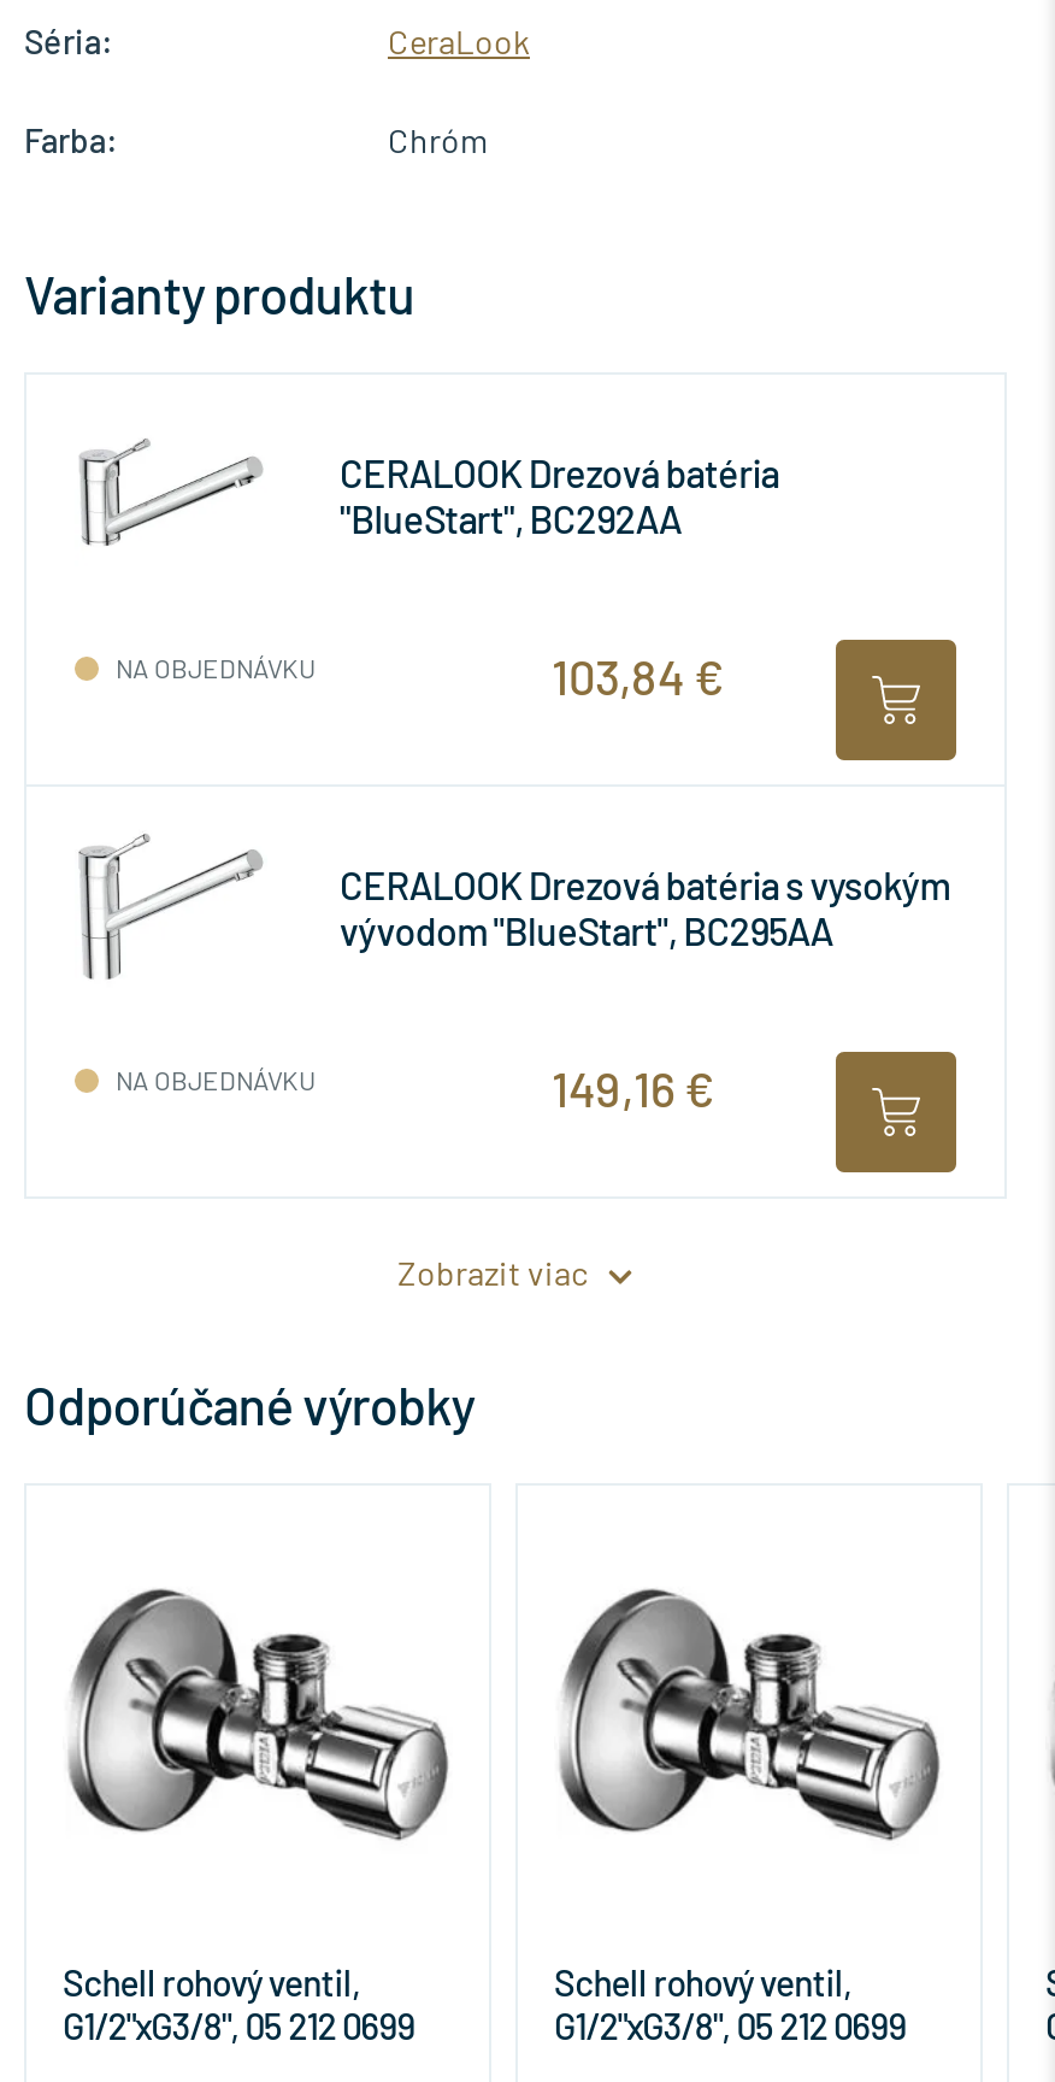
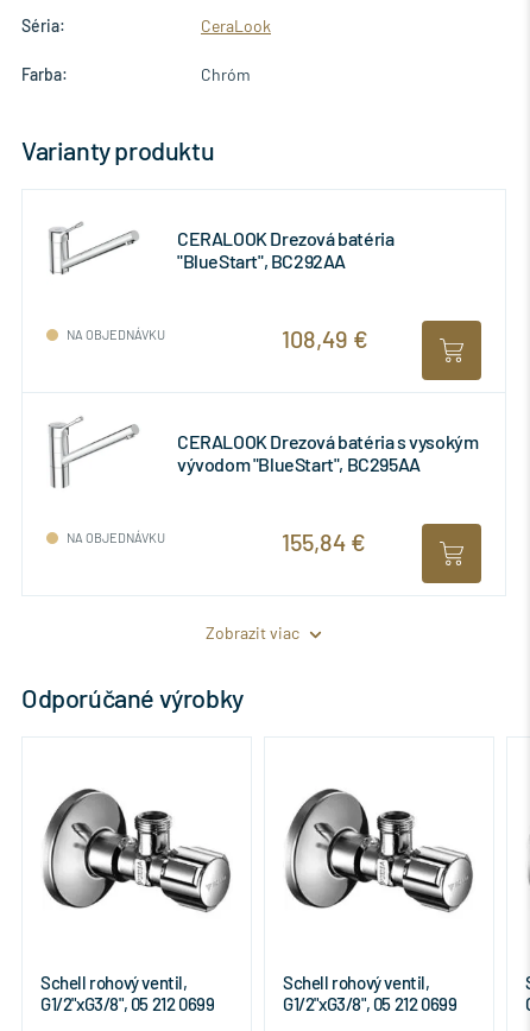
- 103,84 €
+ 108,49 €

- 149,16 €
+ 155,84 €
